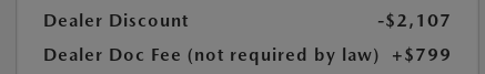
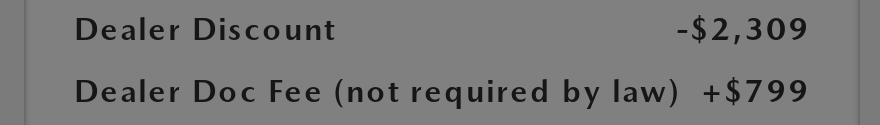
- -$2,107
+ -$2,309
